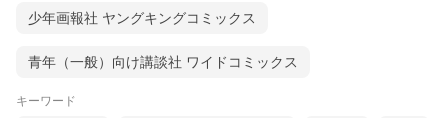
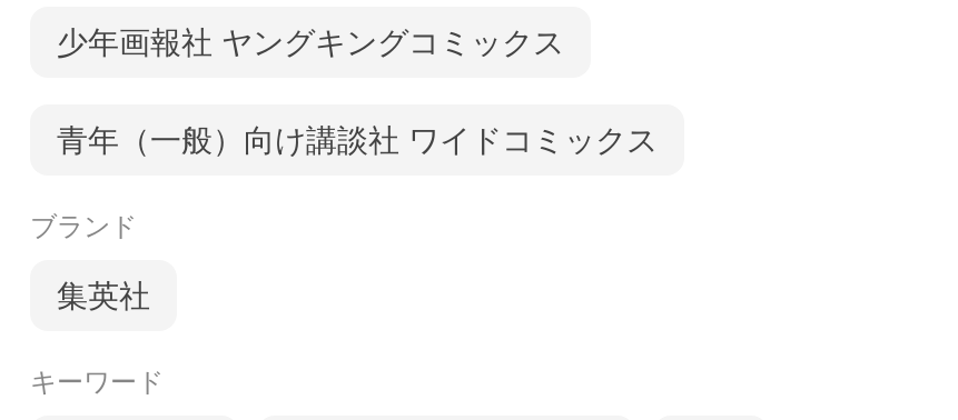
+ ブランド
+ 集英社
